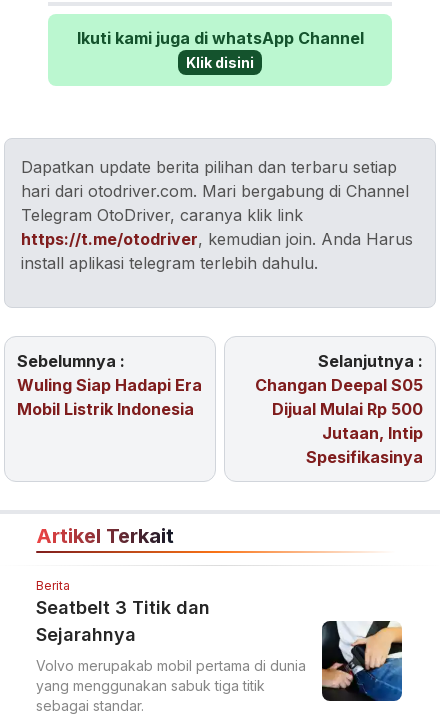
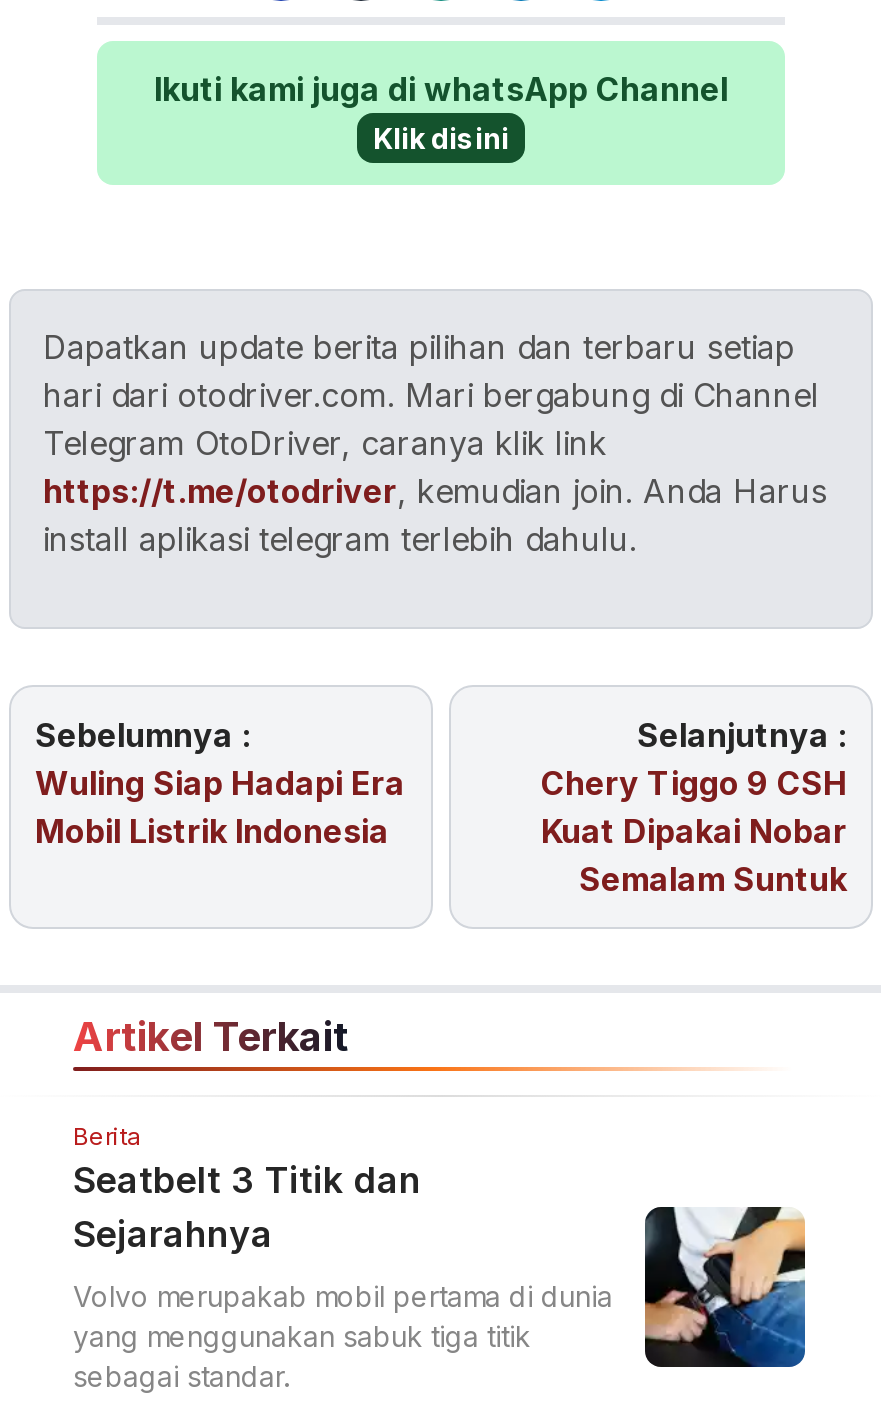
- Changan Deepal S05
- Dijual Mulai Rp 500
- Jutaan, Intip
- Spesifikasinya
+ Chery Tiggo 9 CSH
+ Kuat Dipakai Nobar
+ Semalam Suntuk
